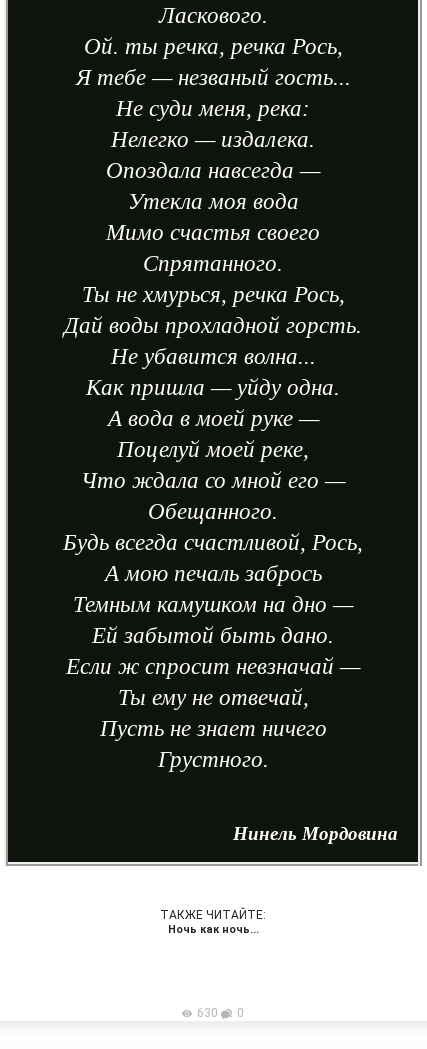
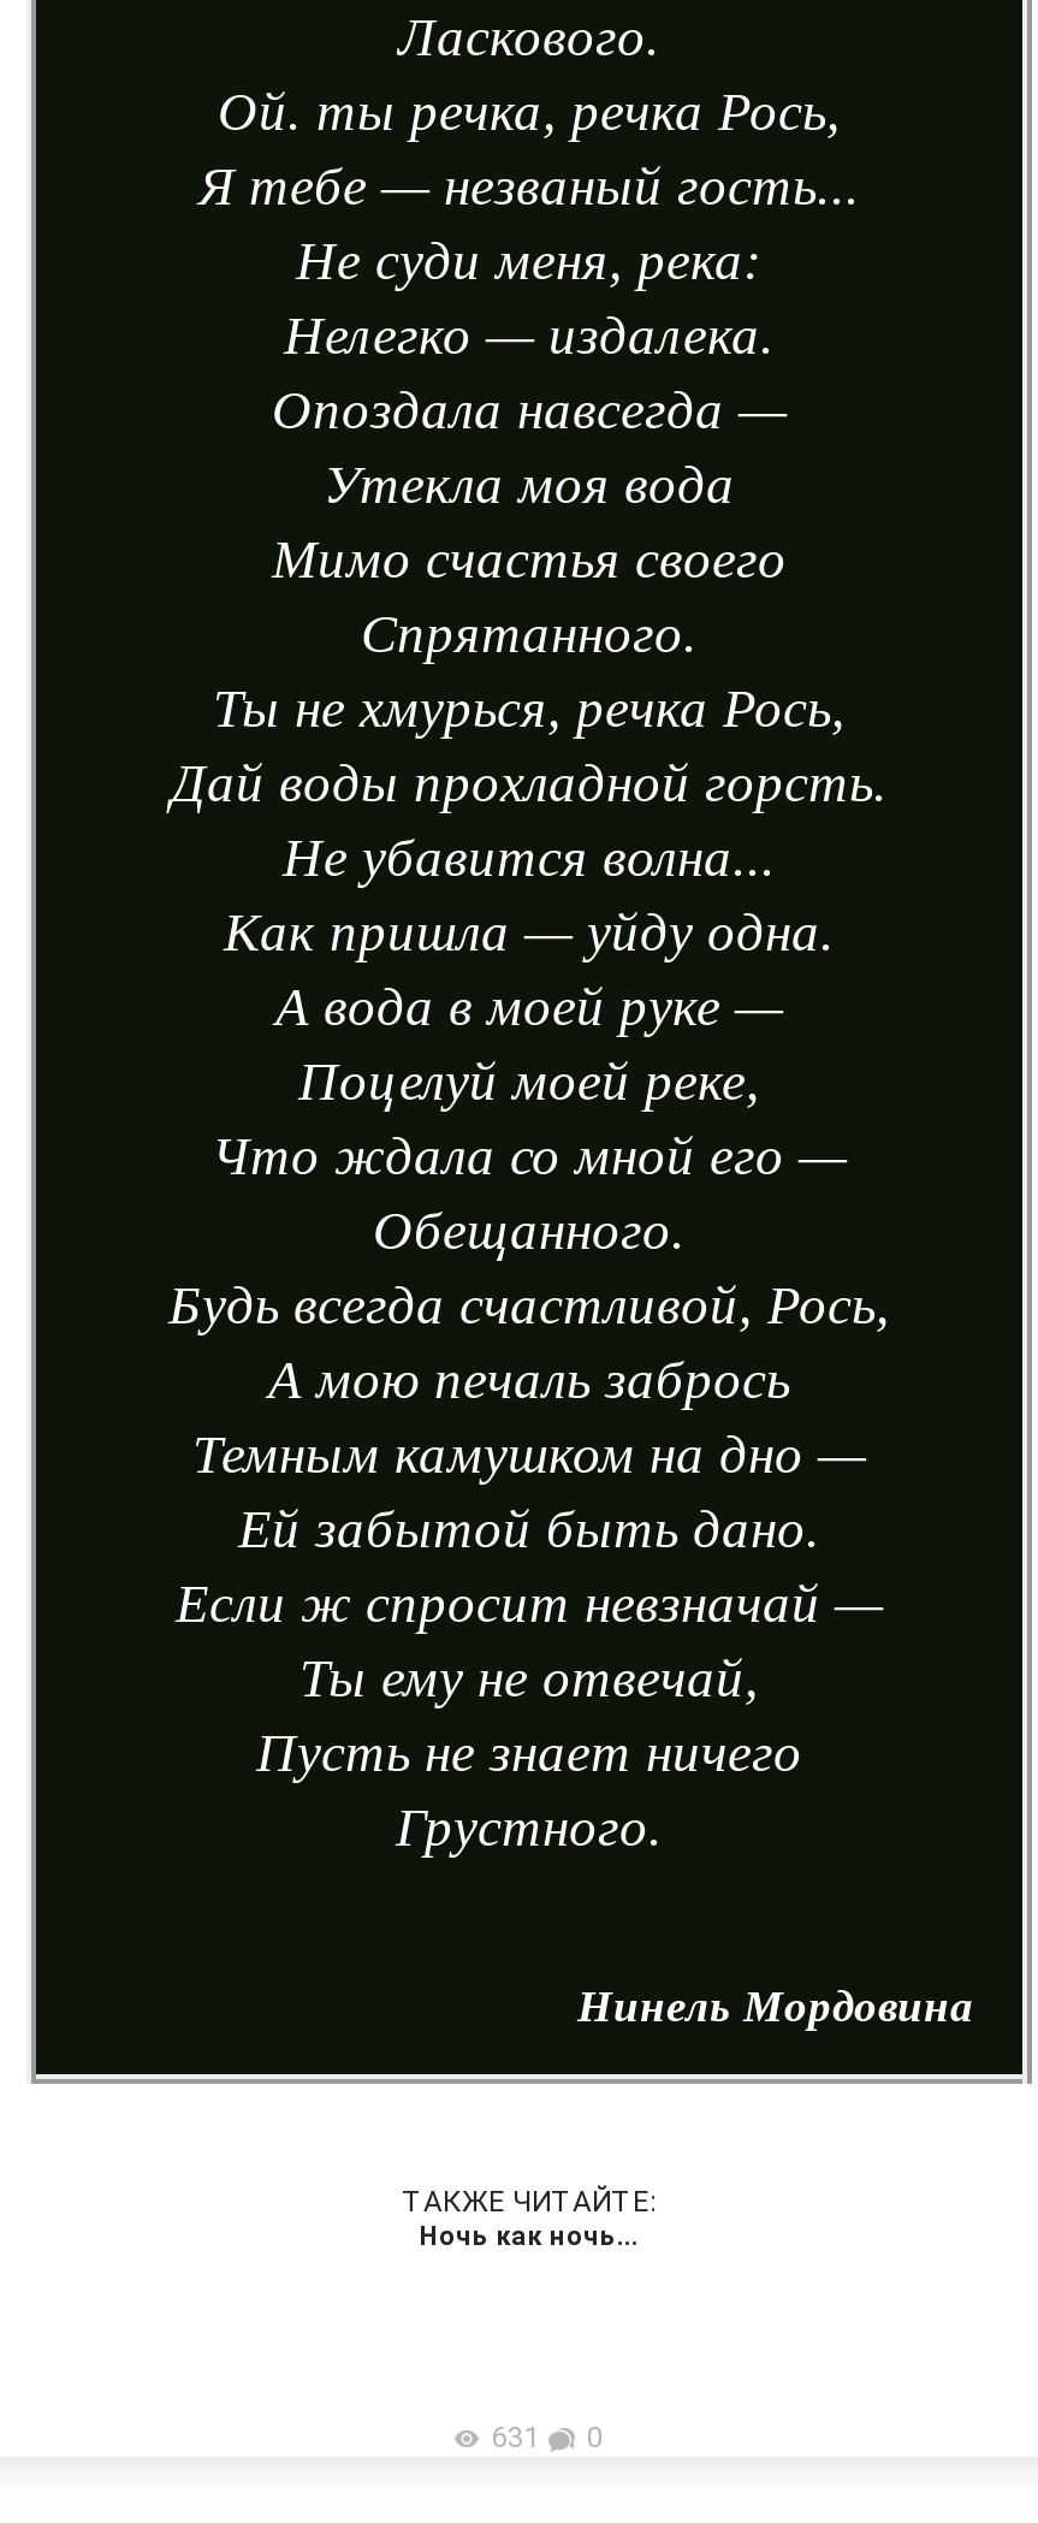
- 630 0
+ 631 0
